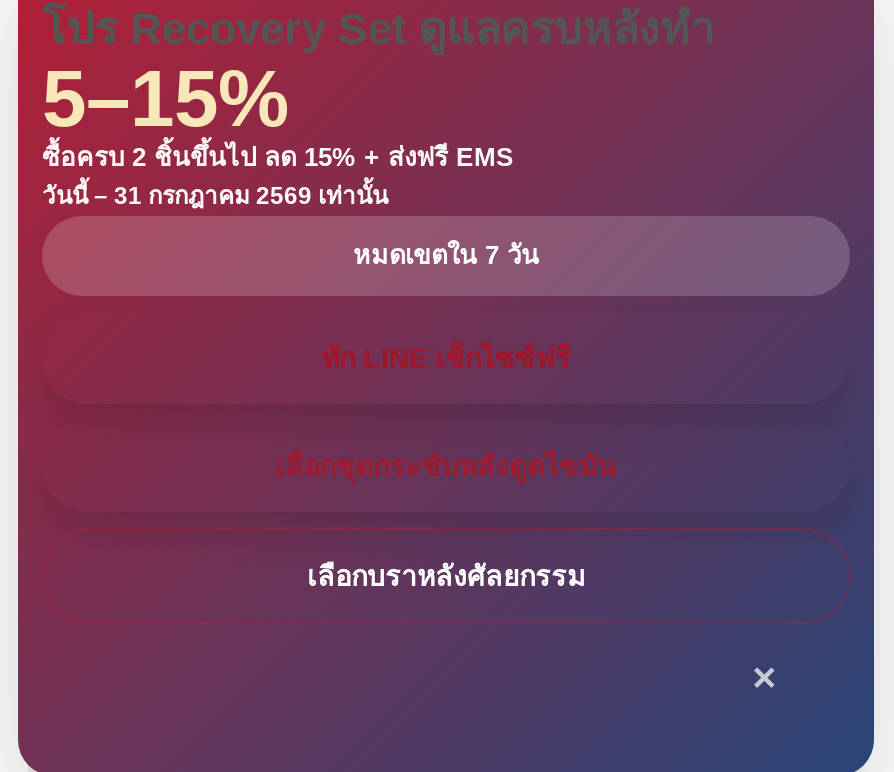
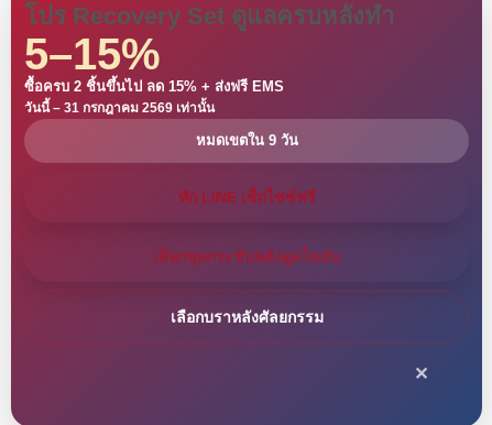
- หมดเขตใน 7 วัน
+ หมดเขตใน 9 วัน
